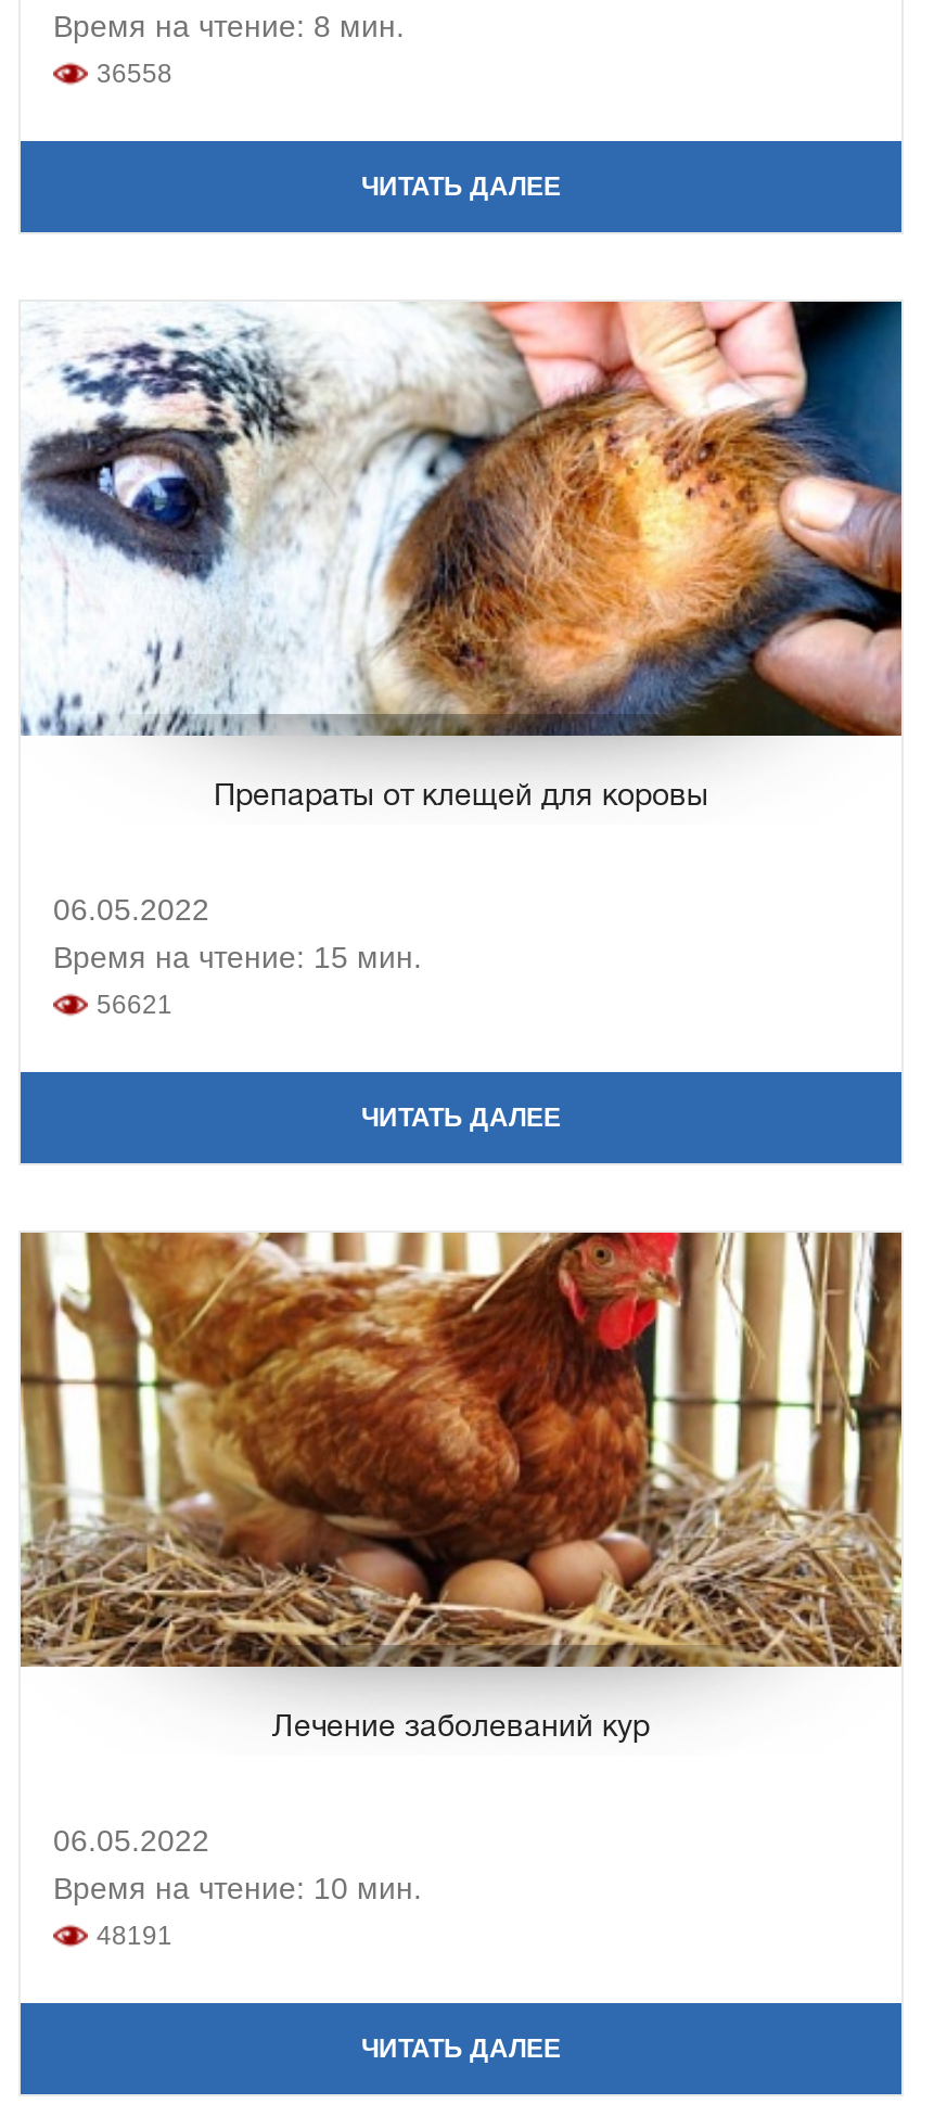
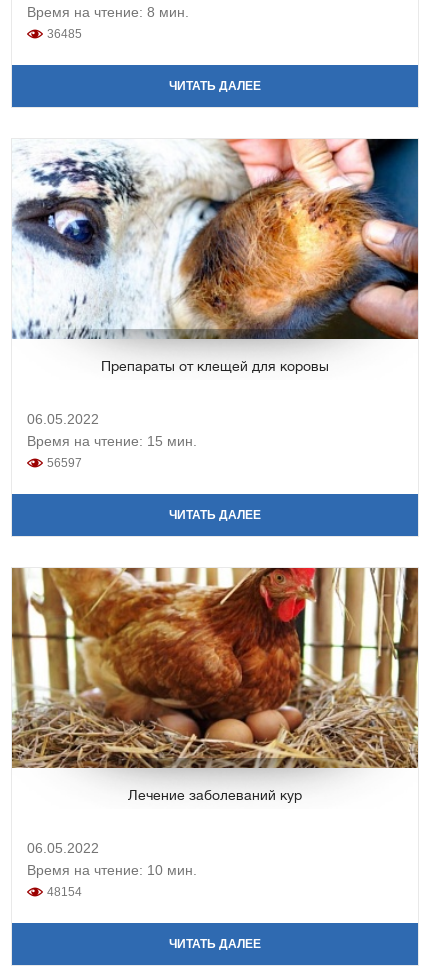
- 36558
+ 36485

- 56621
+ 56597

- 48191
+ 48154
